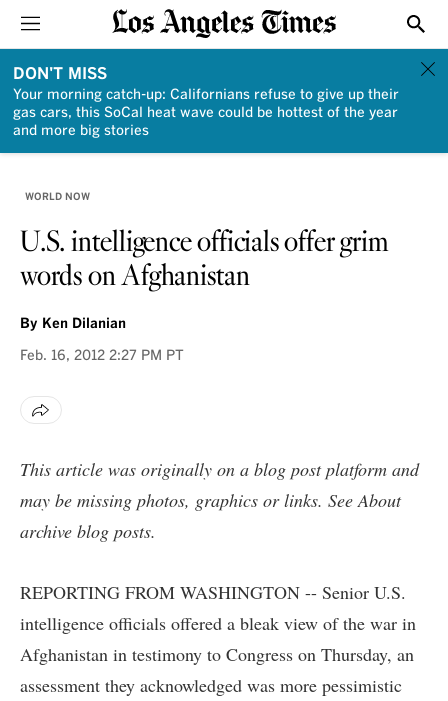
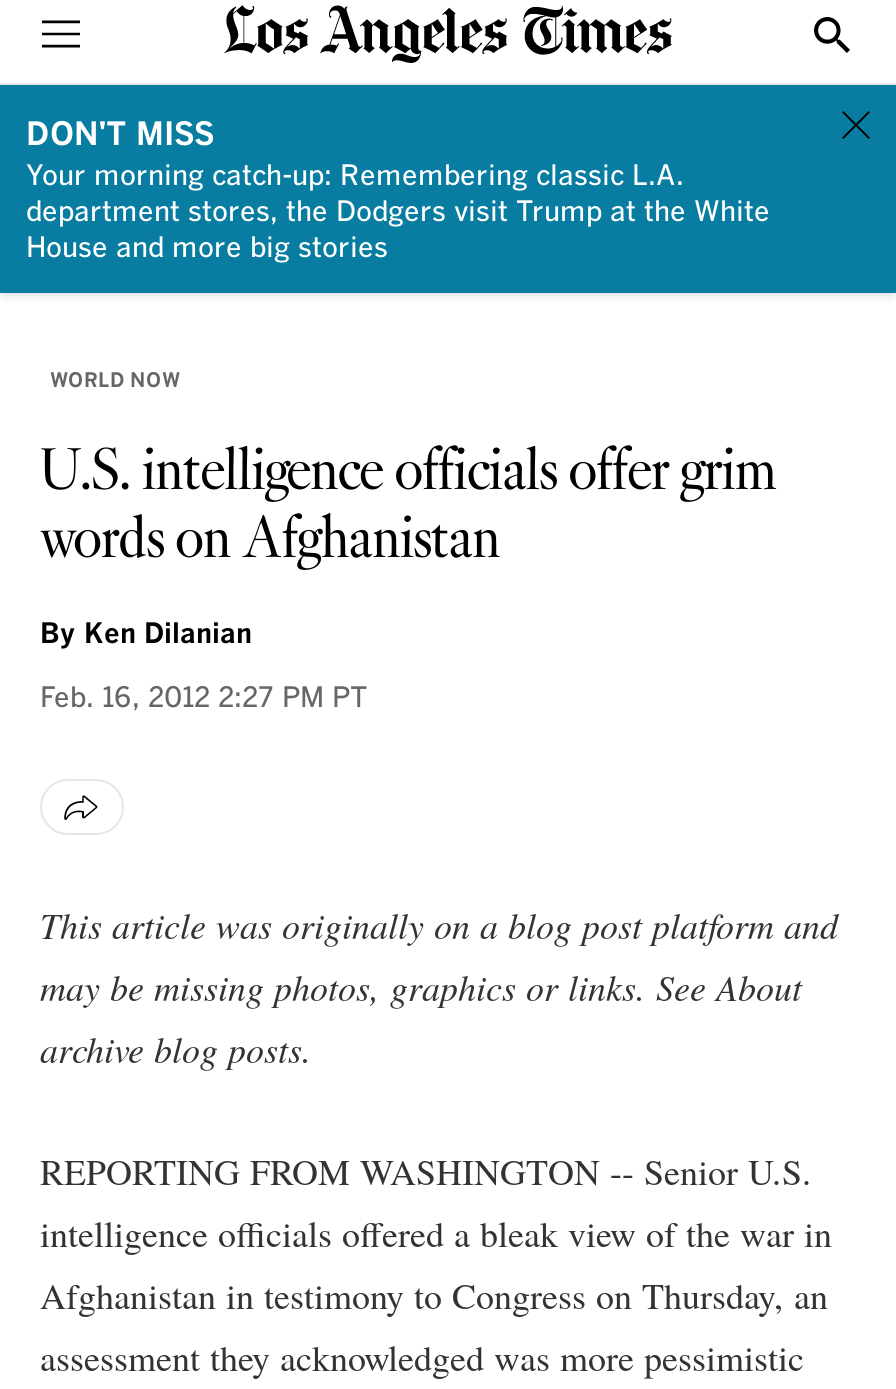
- Your morning catch-up: Californians refuse to give up their
- gas cars, this SoCal heat wave could be hottest of the year
- and more big stories
+ Your morning catch-up: Remembering classic L.A.
+ department stores, the Dodgers visit Trump at the White
+ House and more big stories
